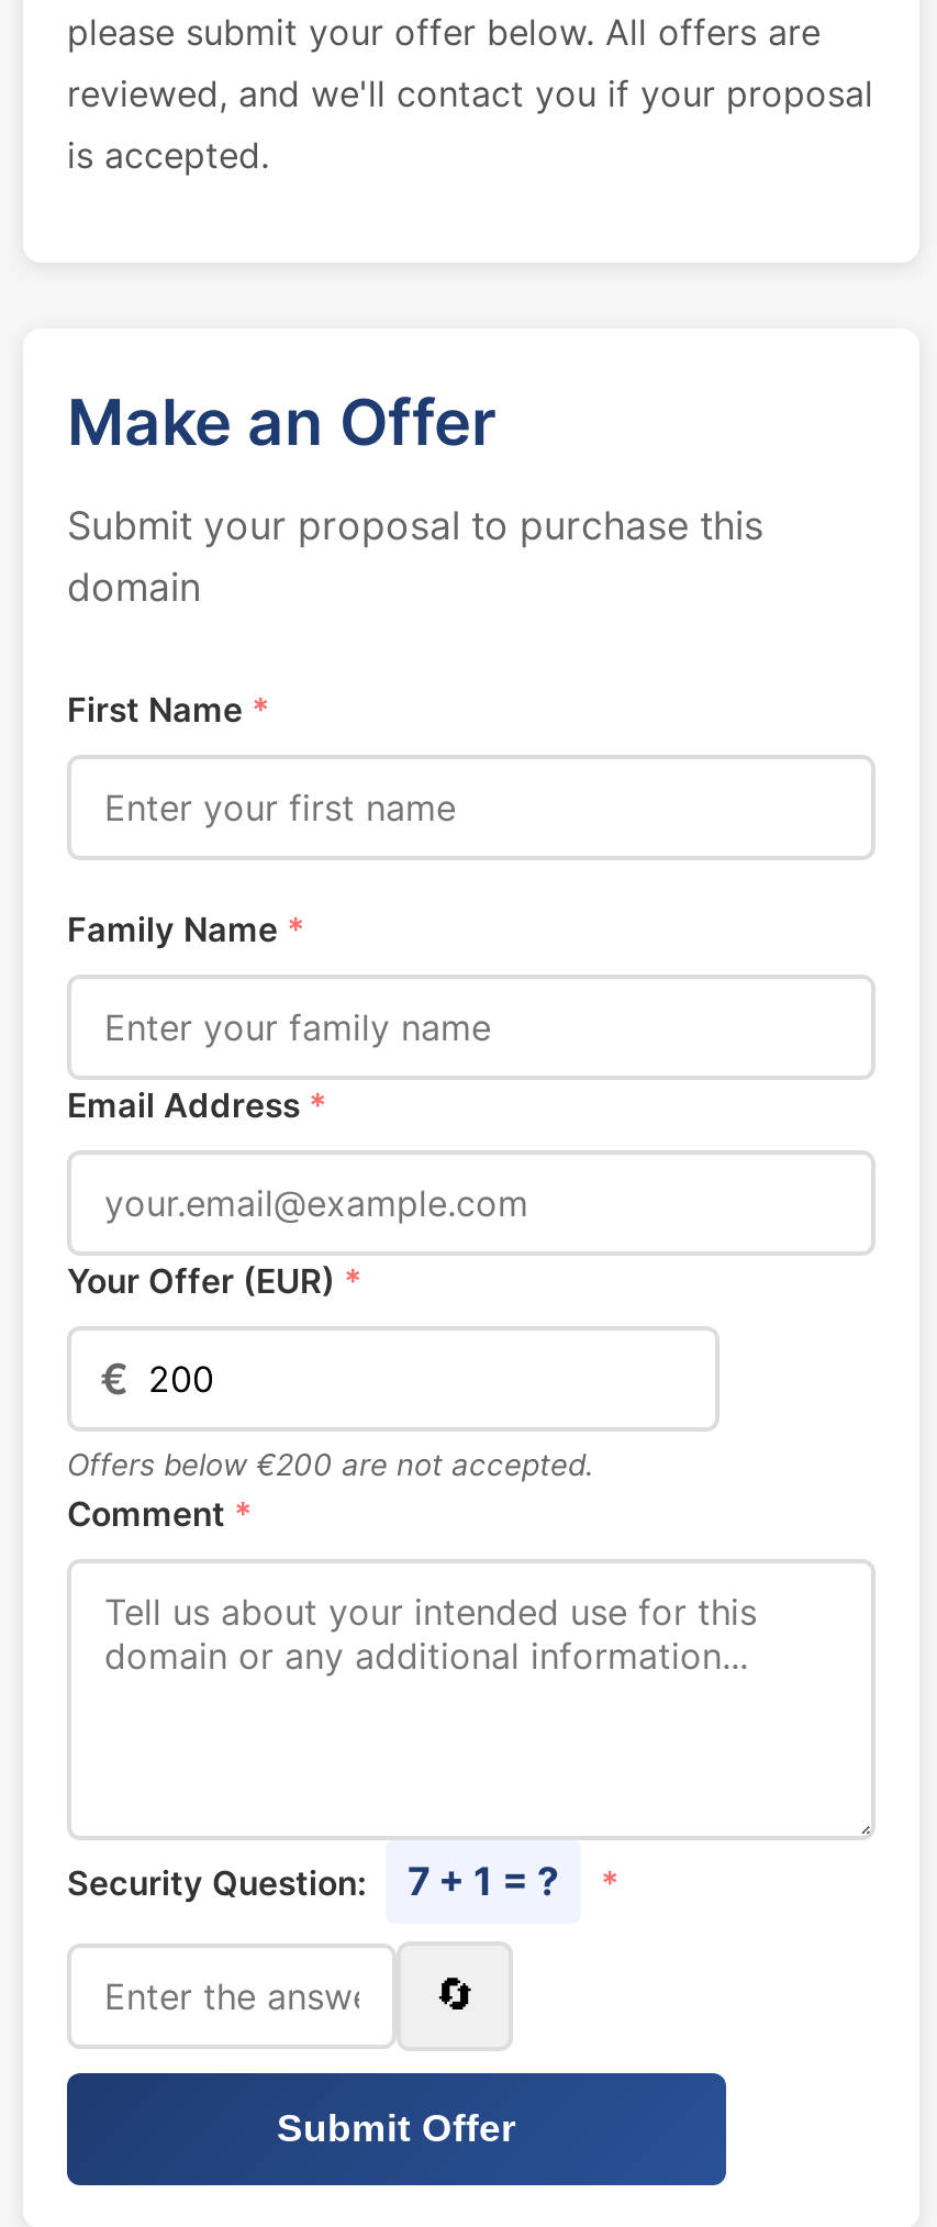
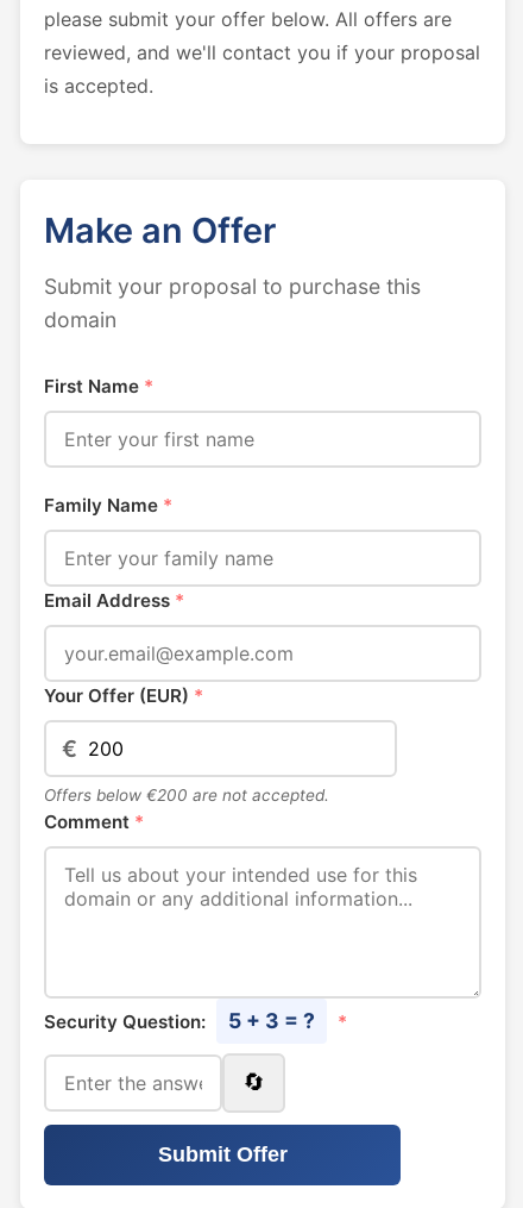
- 7 + 1 = ?
+ 5 + 3 = ?
